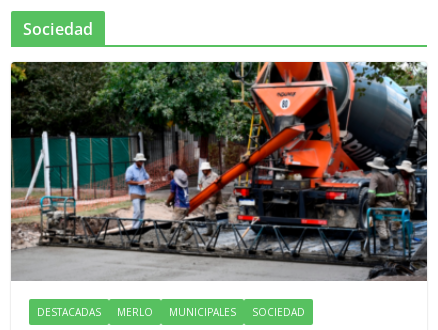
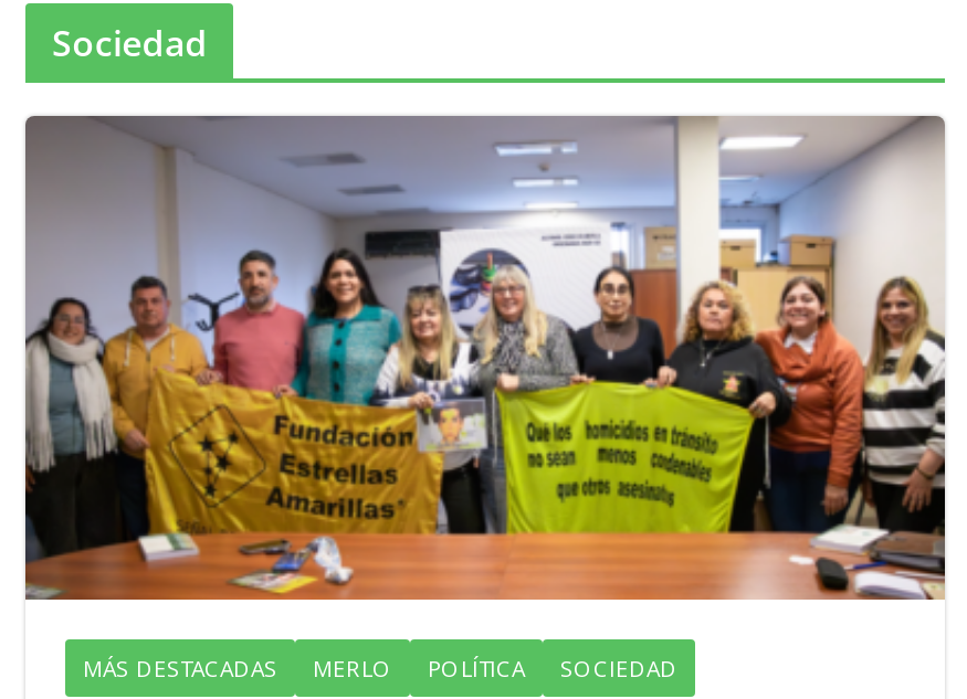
- [image]
- DESTACADAS
+ [image]
+ MÁS DESTACADAS

- MUNICIPALES
+ POLÍTICA
